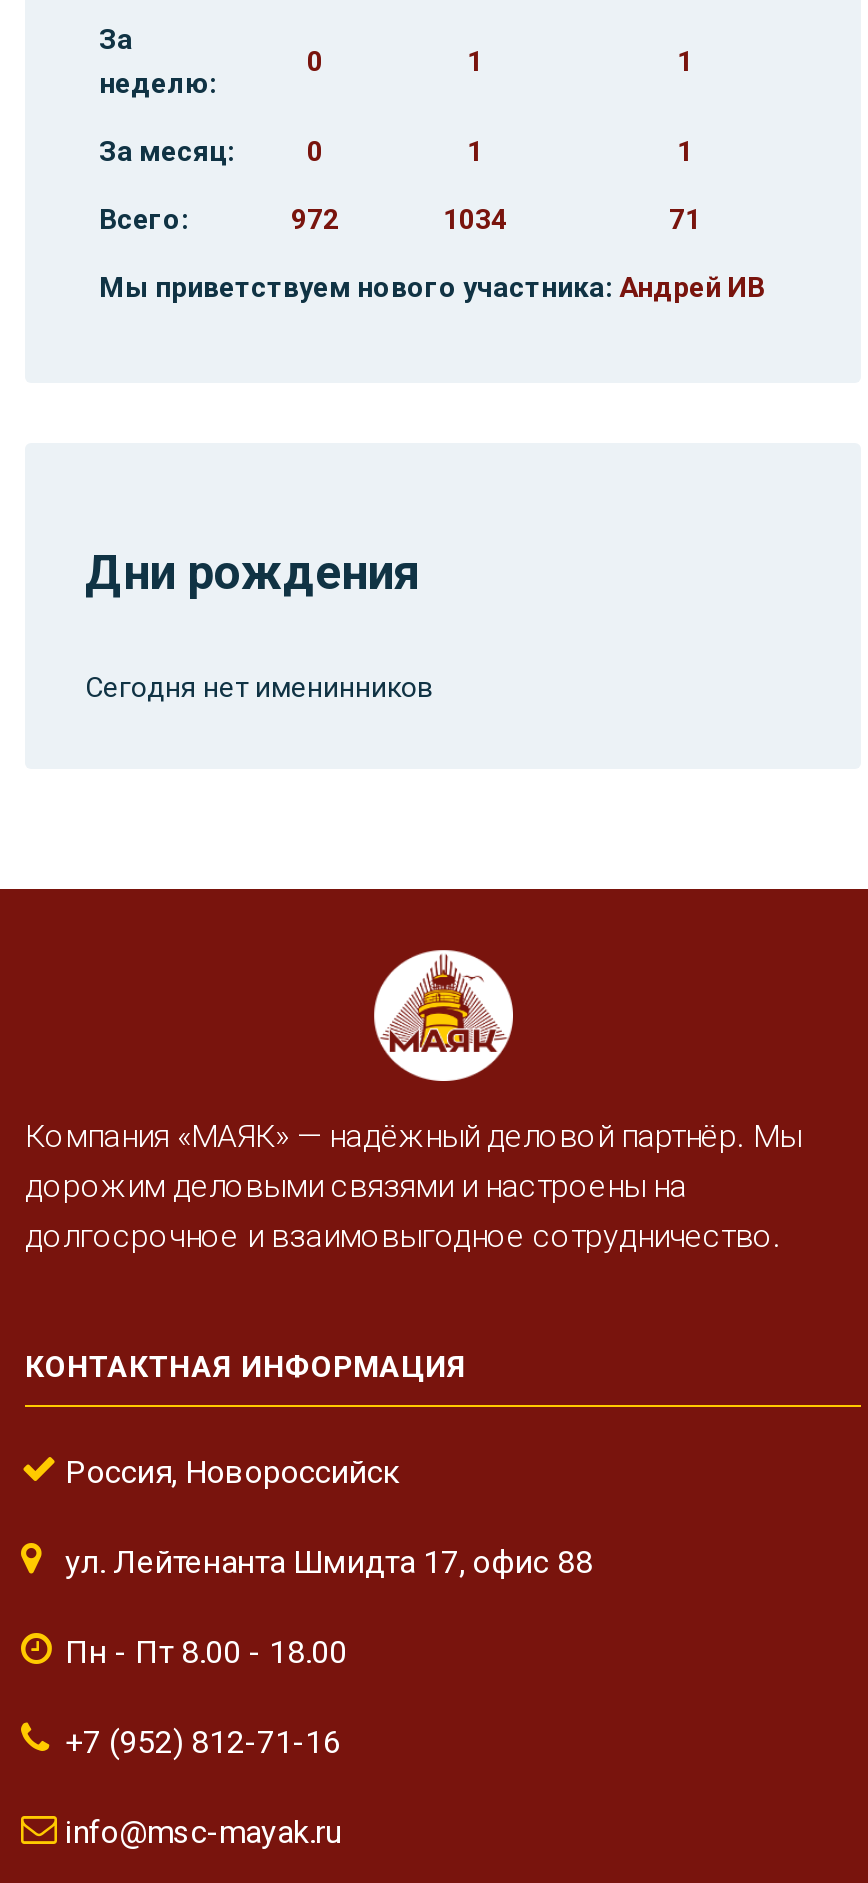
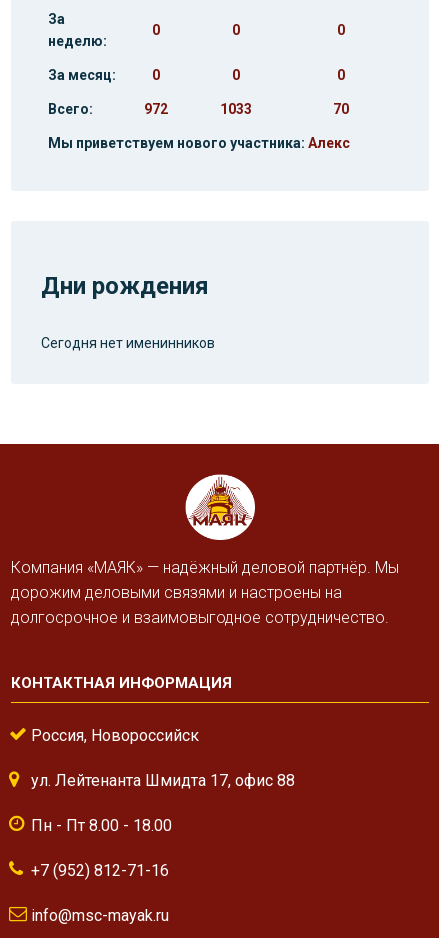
- 1
+ 0

- 1
+ 0

- 1
+ 0

- 1
+ 0

- 1034
- 71
+ 1033
+ 70

- Мы приветствуем нового участника: Андрей ИВ
+ Мы приветствуем нового участника: Алекс
